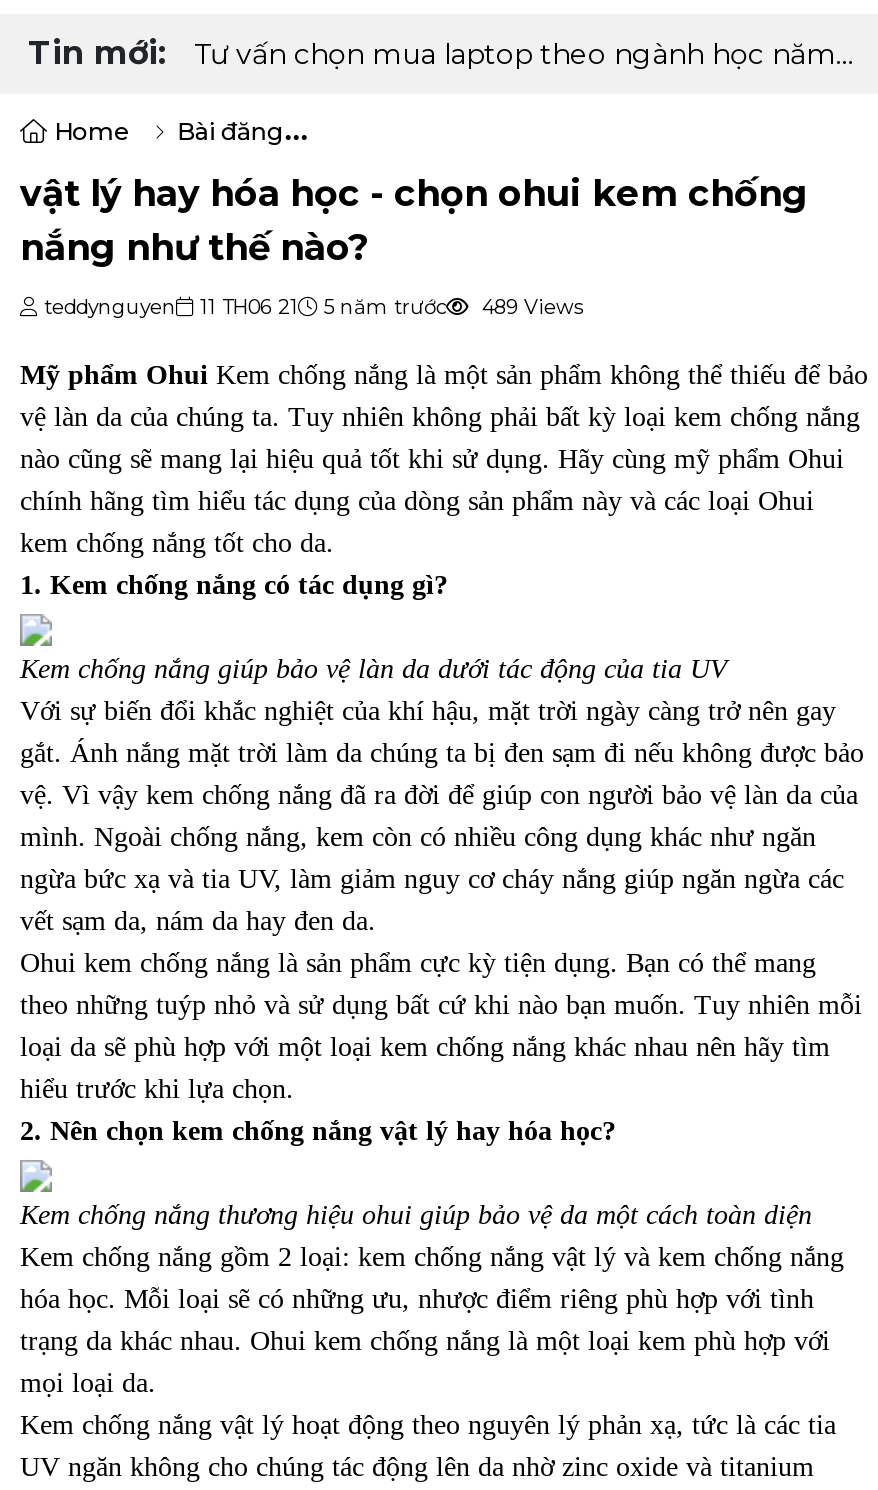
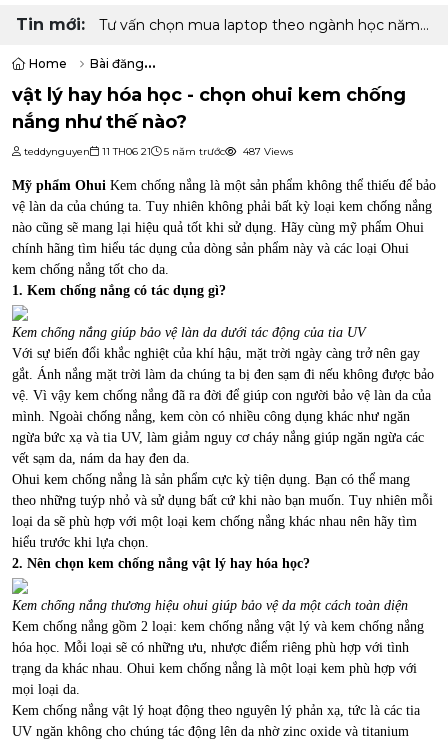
- 489 Views
+ 487 Views
